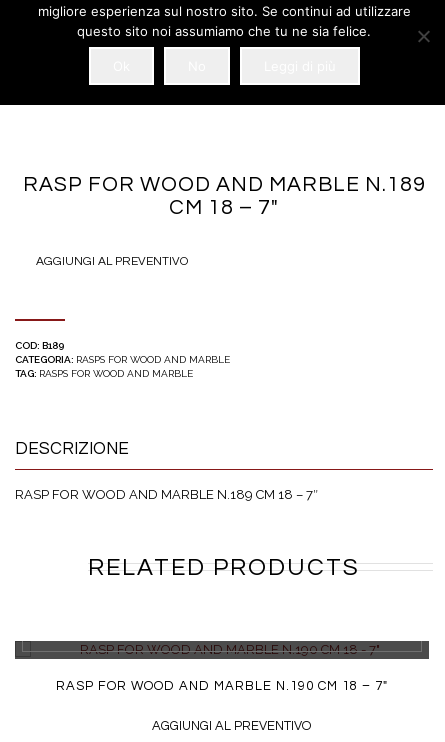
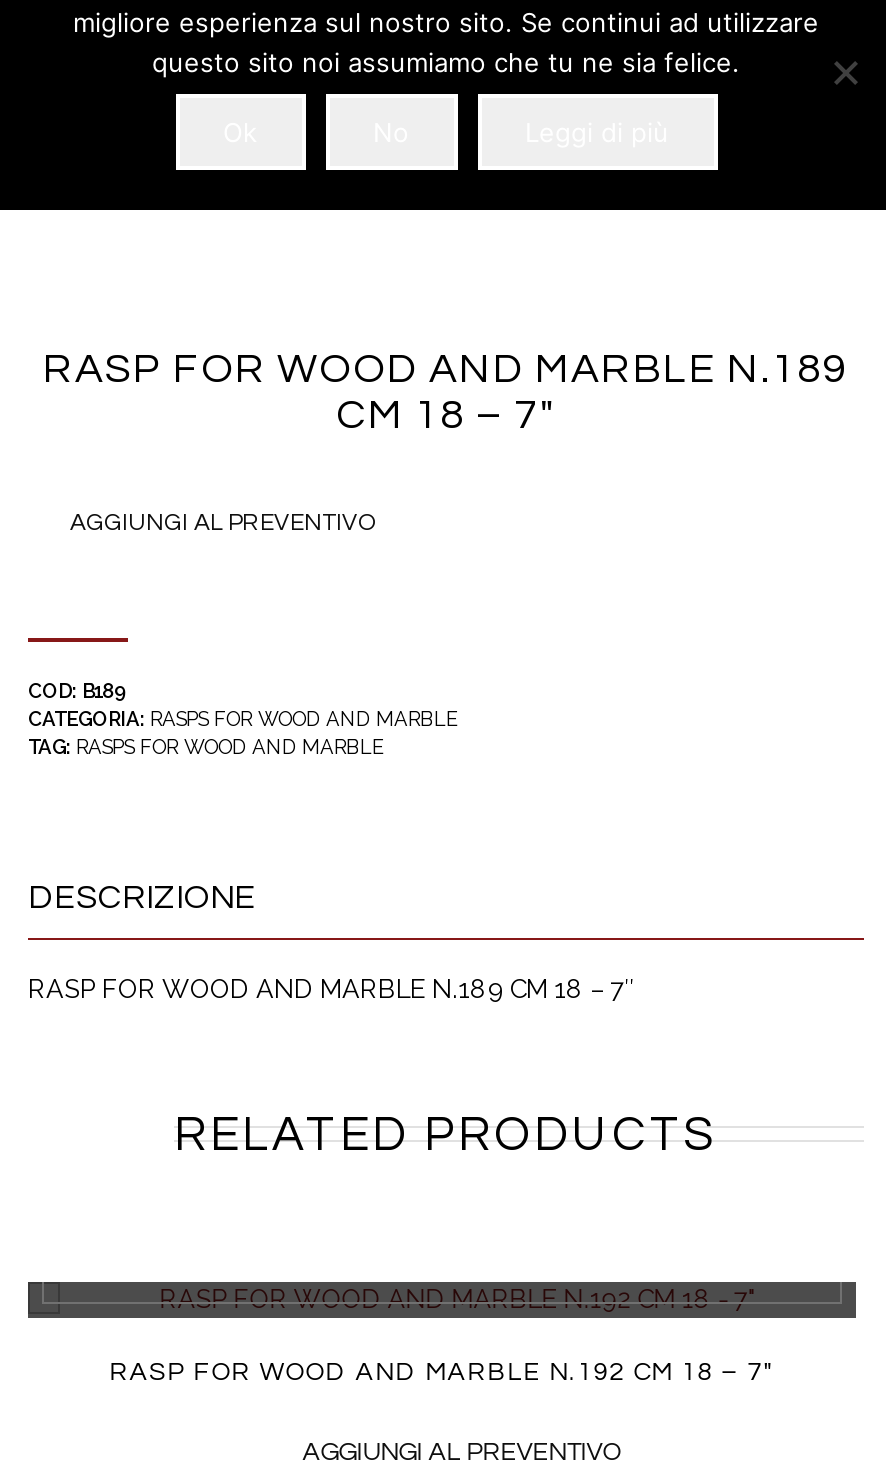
- RASP FOR WOOD AND MARBLE N.190 CM 18 – 7″
+ RASP FOR WOOD AND MARBLE N.192 CM 18 – 7″
